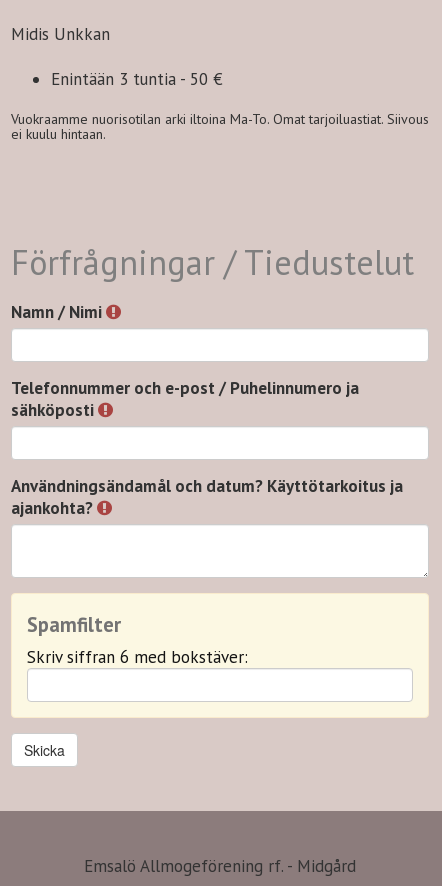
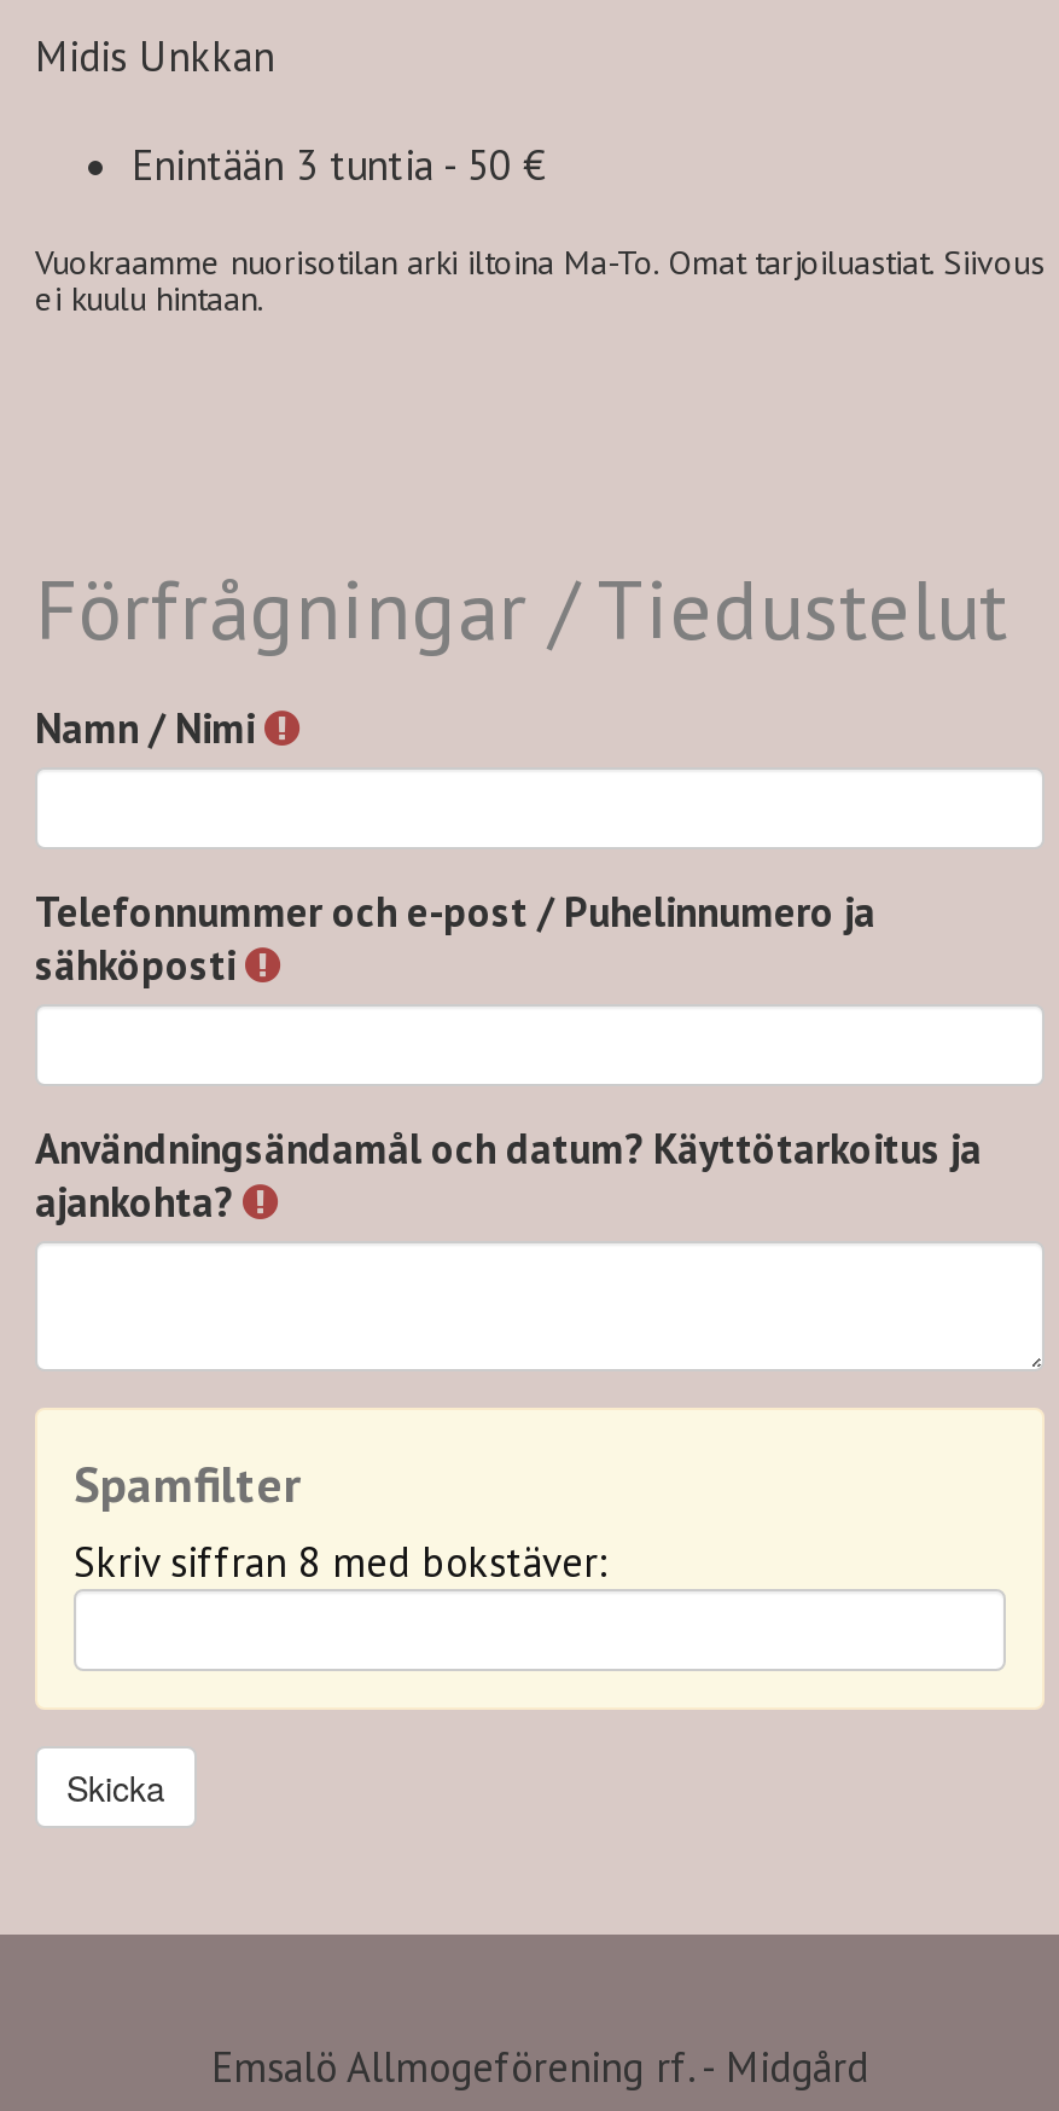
- Skriv siffran 6 med bokstäver:
+ Skriv siffran 8 med bokstäver:
